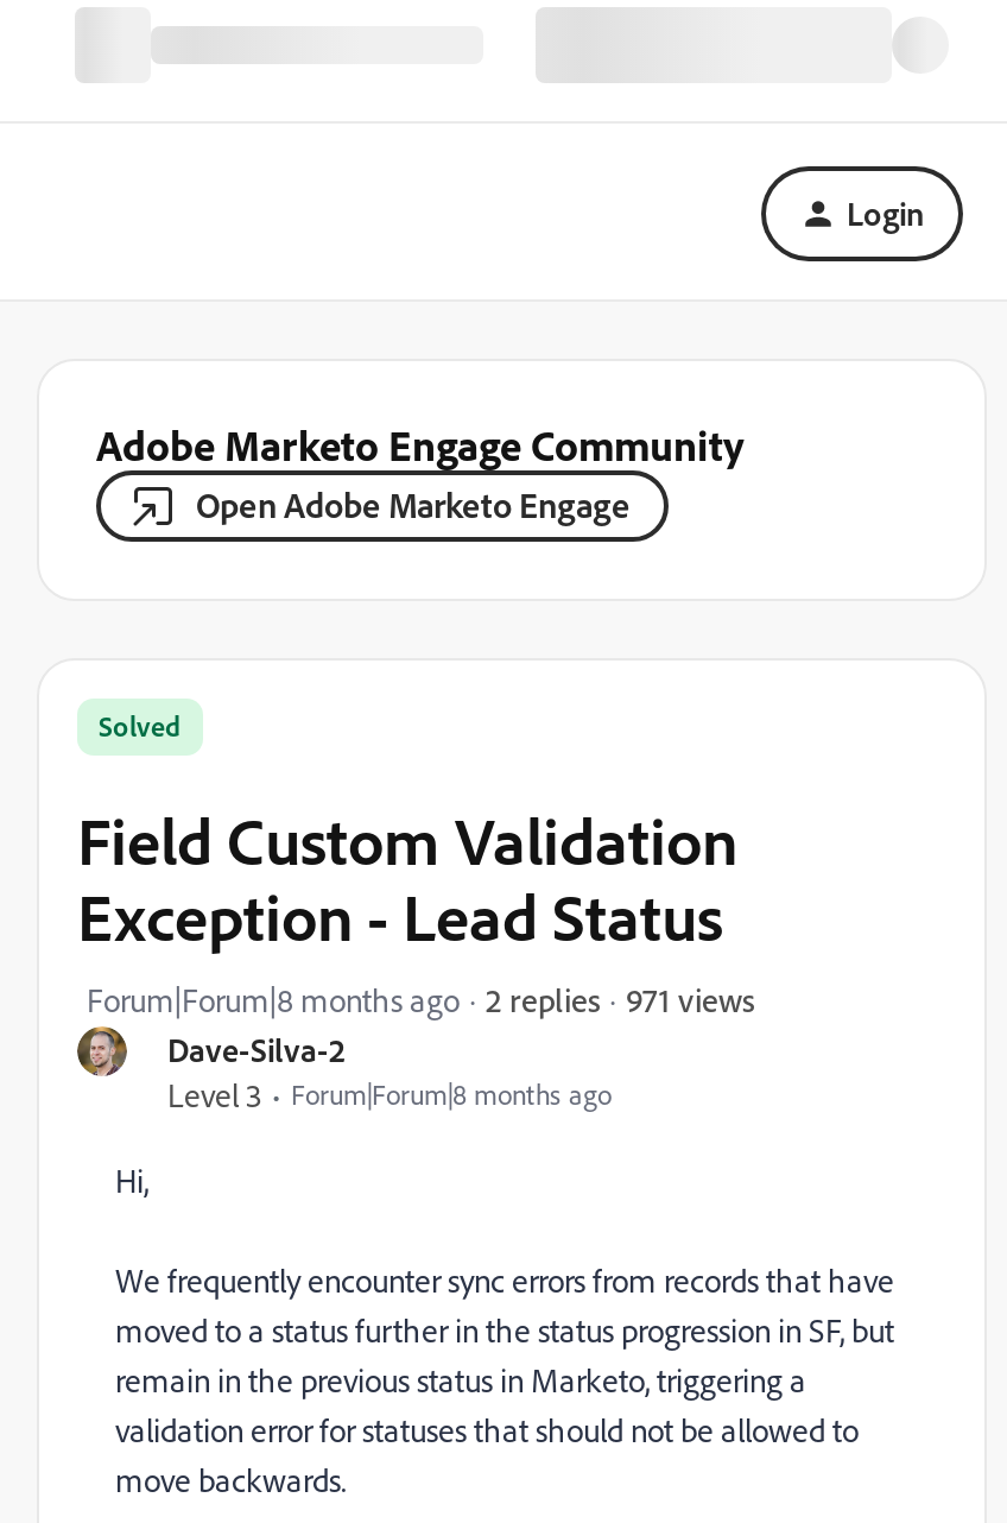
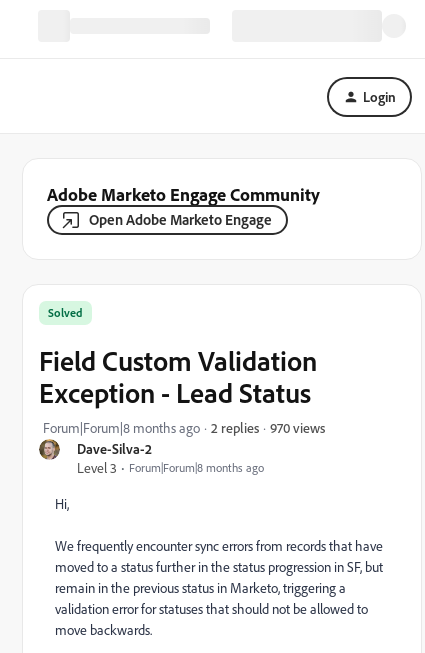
- 971 views
+ 970 views
